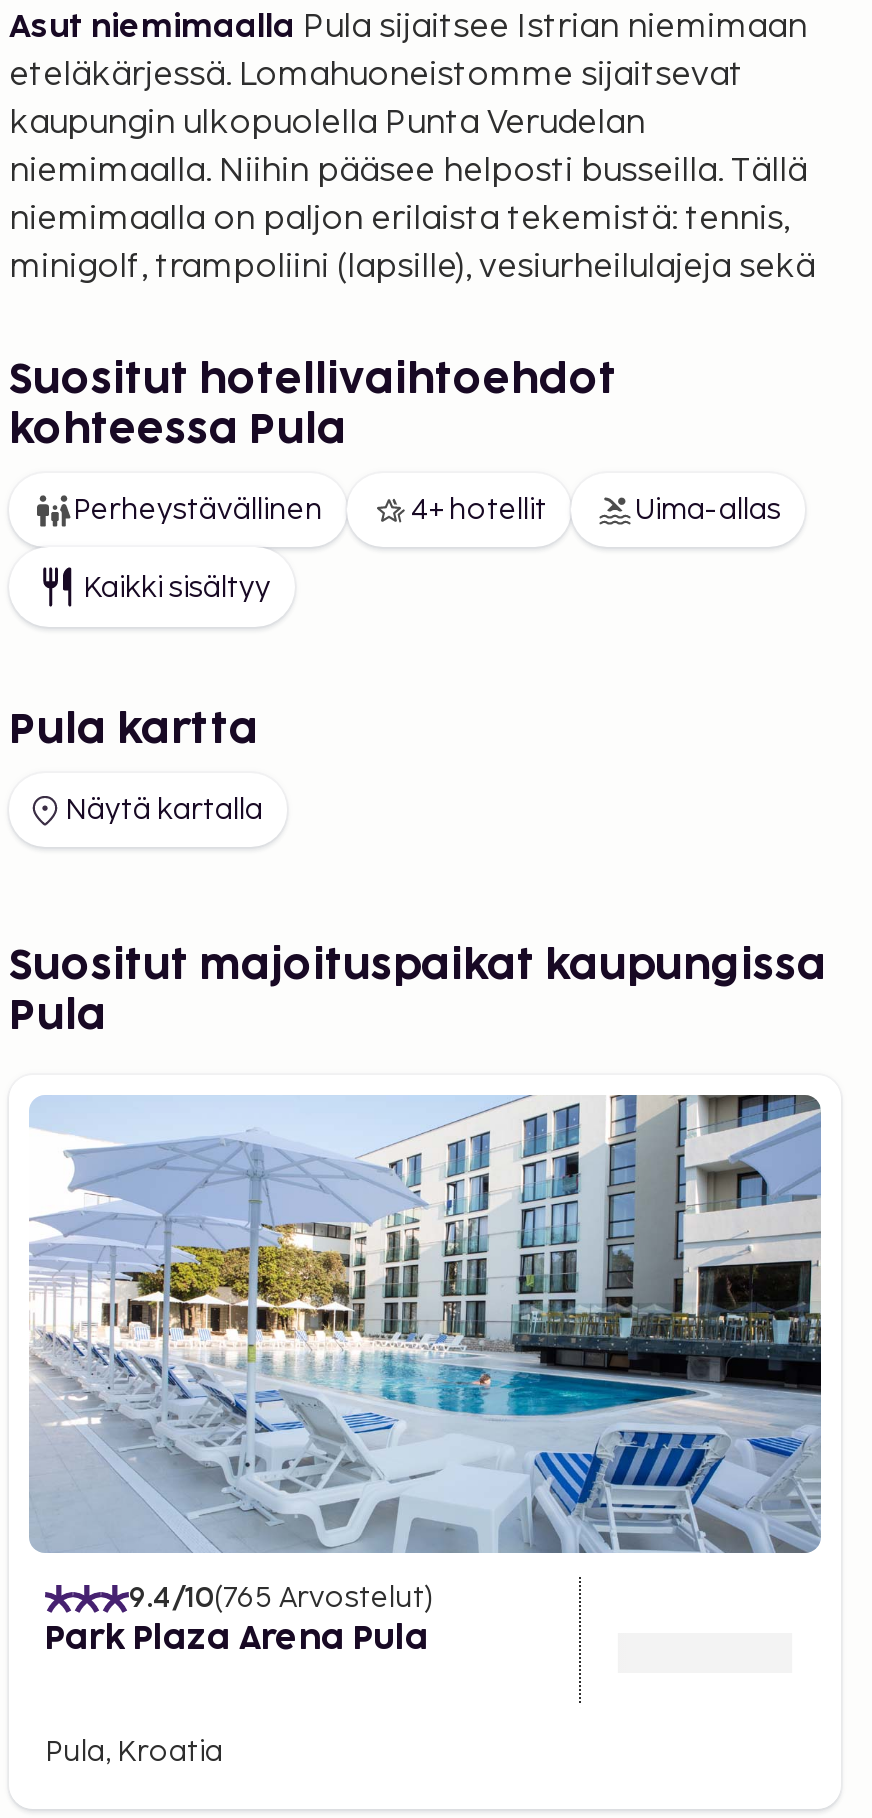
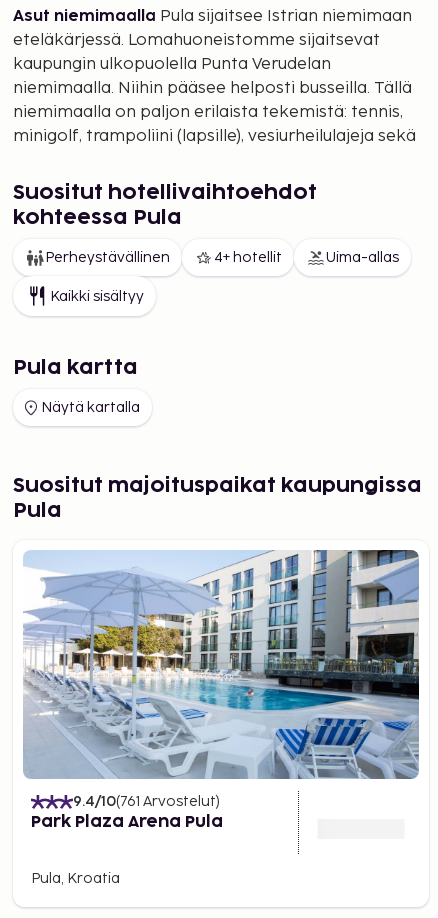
- 9.4/10(765 Arvostelut)
+ 9.4/10(761 Arvostelut)
